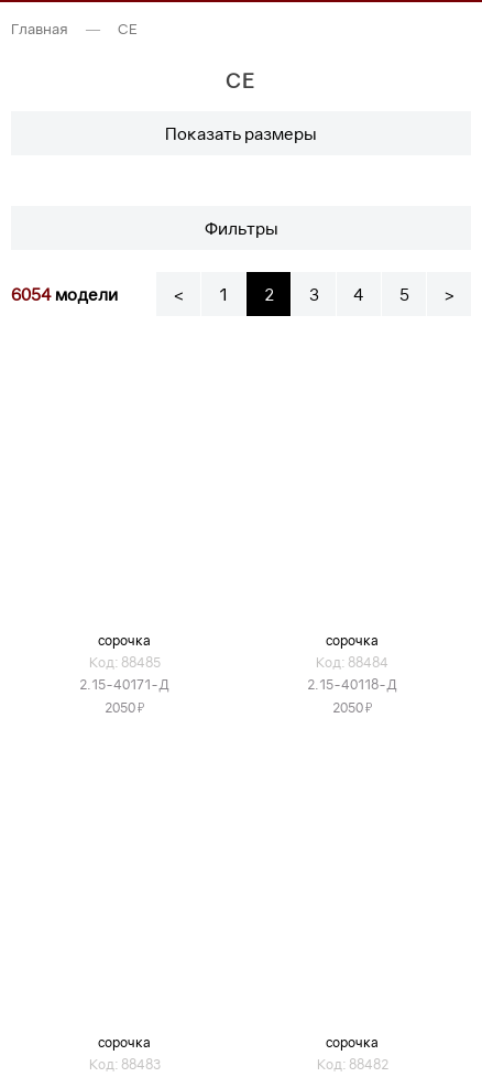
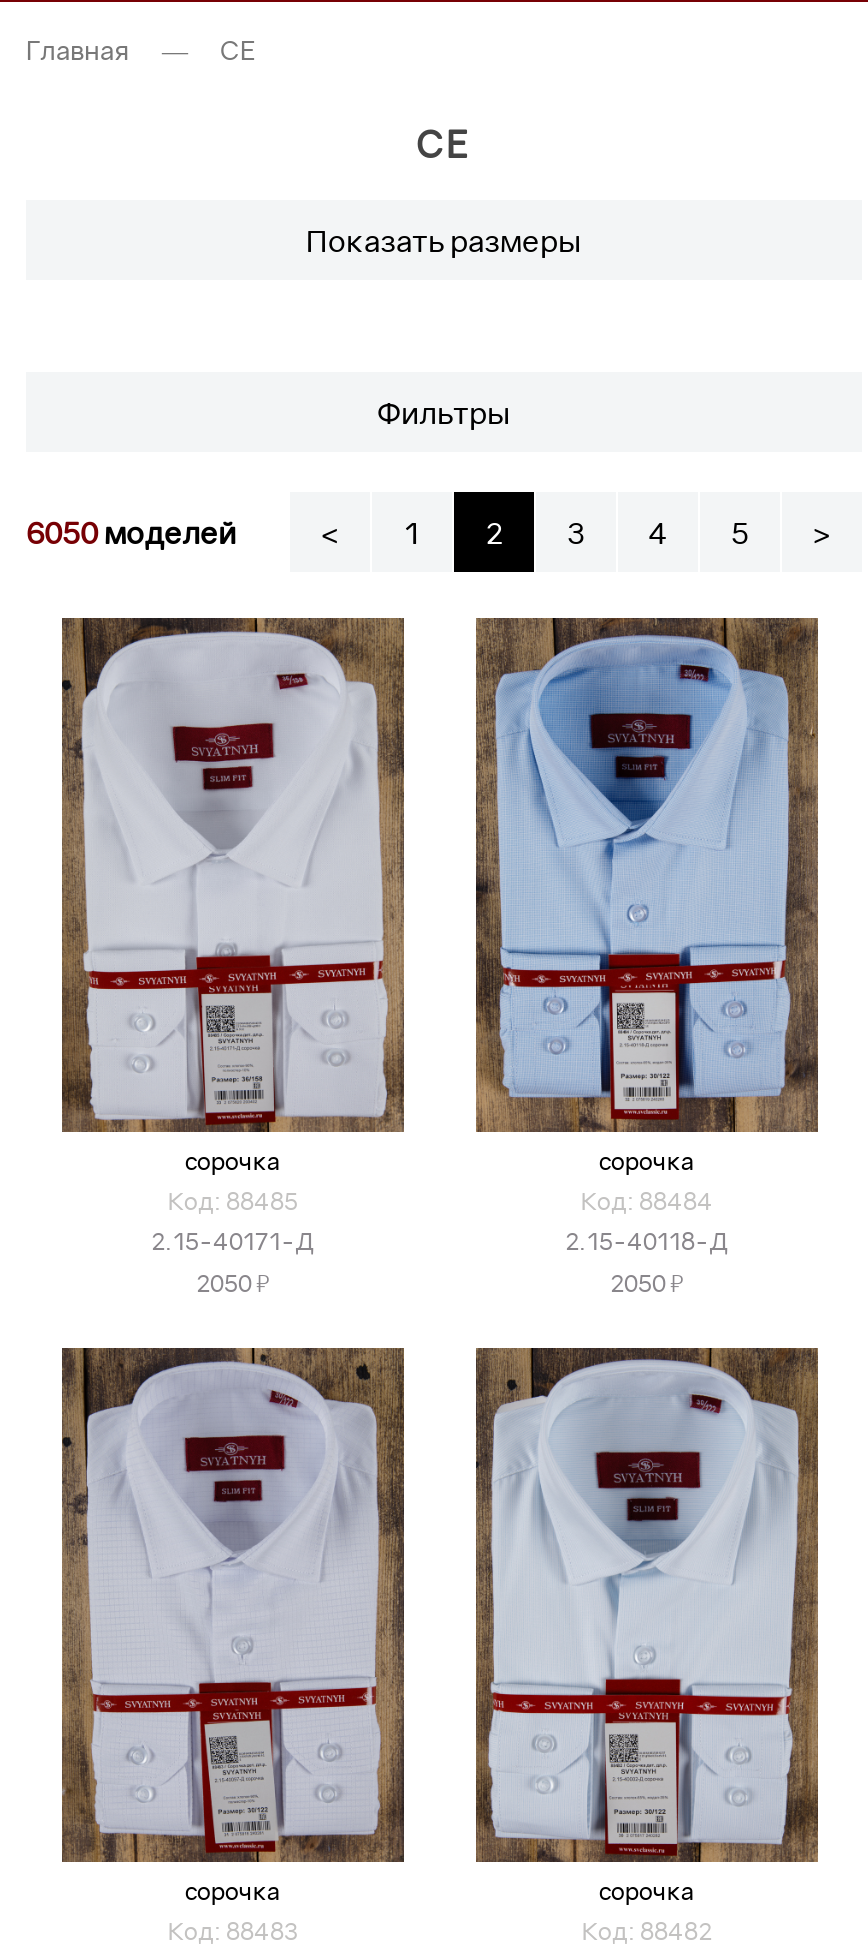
- 6054 модели
+ 6050 моделей

+ [image]

+ [image]

+ [image]

+ [image]
